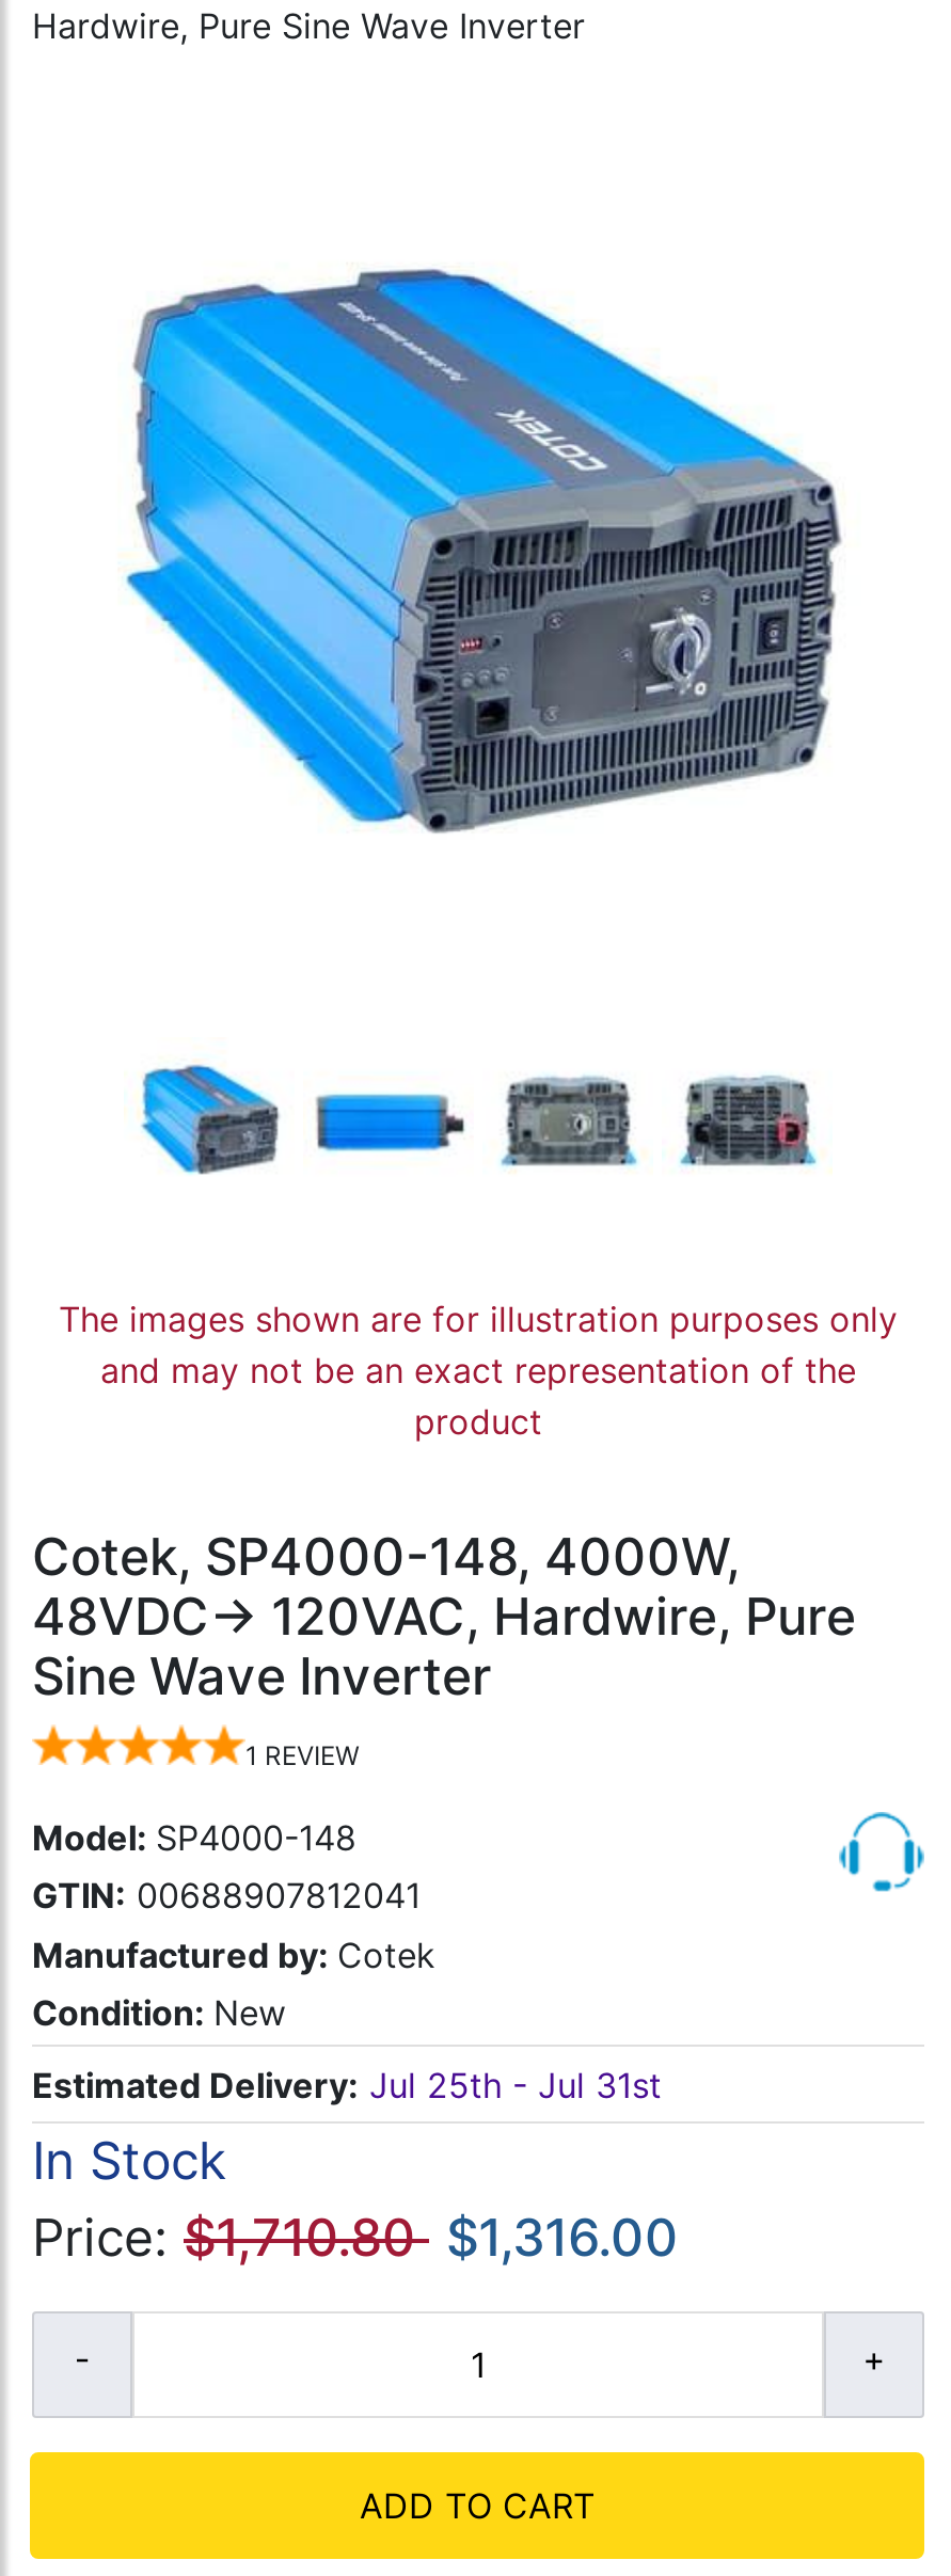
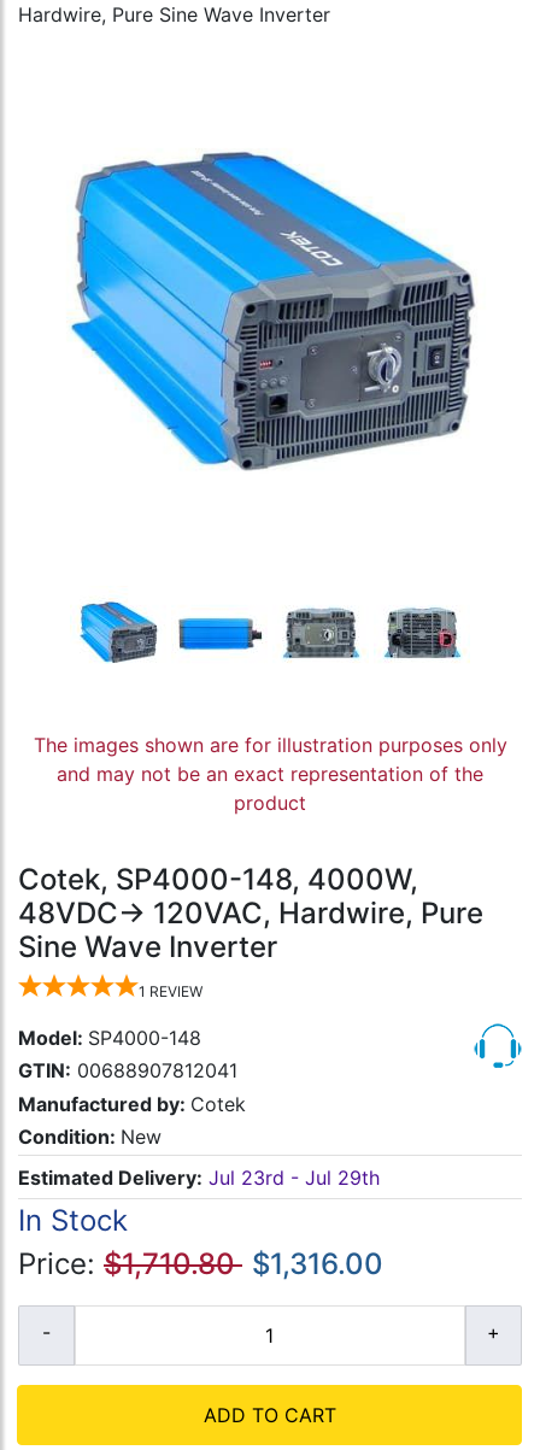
- Estimated Delivery: Jul 25th - Jul 31st
+ Estimated Delivery: Jul 23rd - Jul 29th
